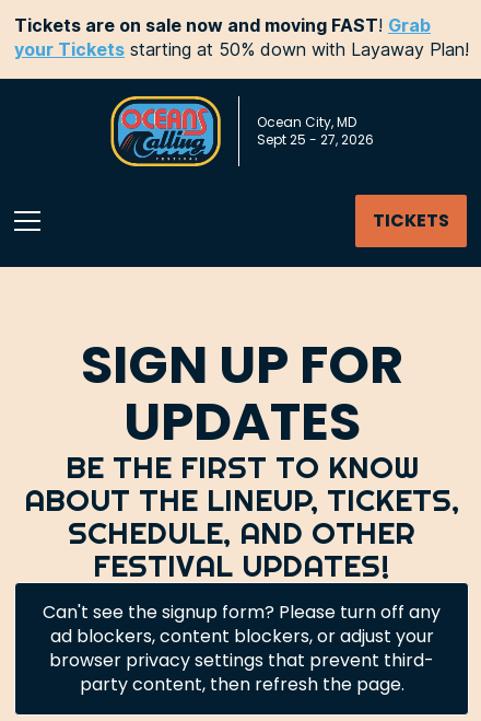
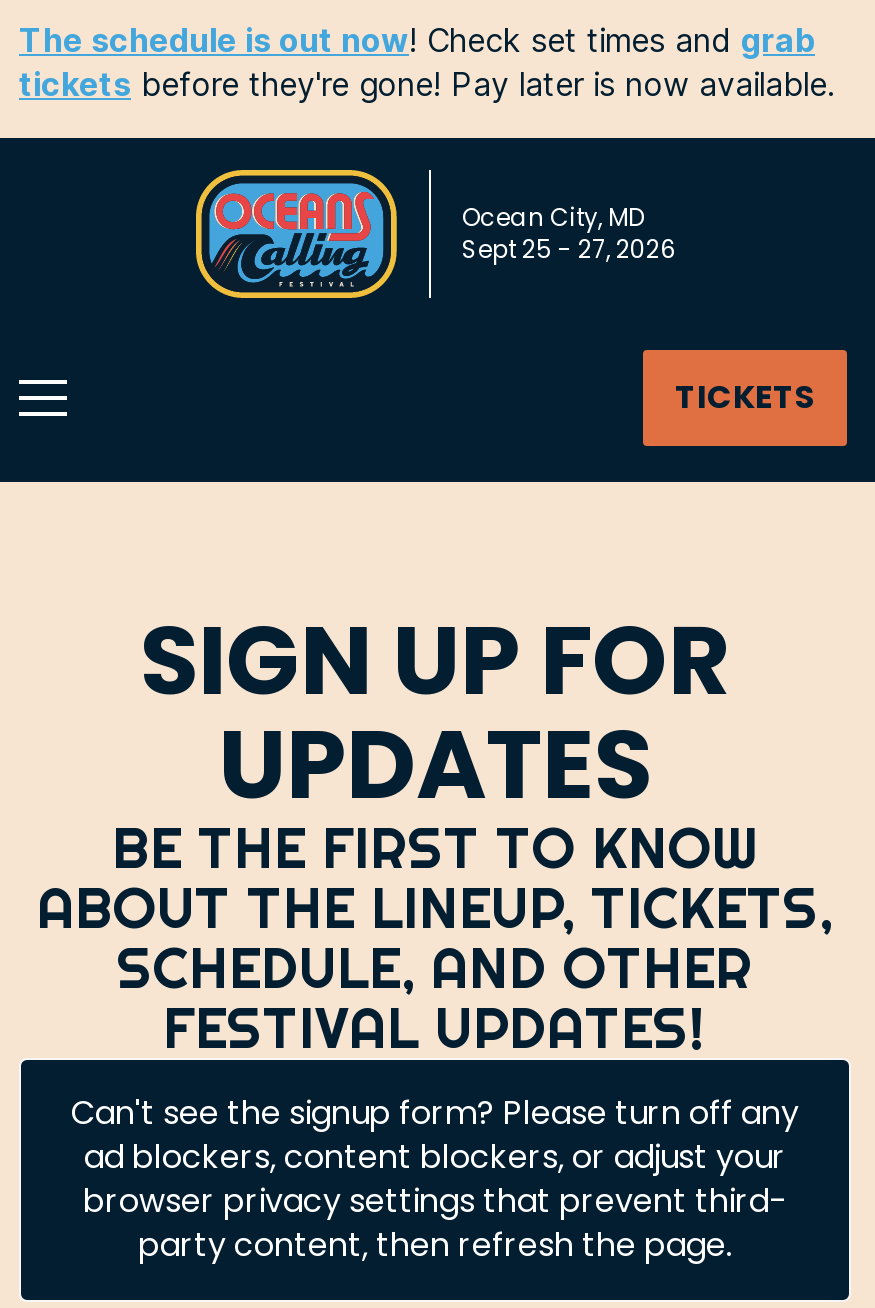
- Tickets are on sale now and moving FAST! Grab
- your Tickets starting at 50% down with Layaway Plan!
+ The schedule is out now! Check set times and grab
+ tickets before they're gone! Pay later is now available.
